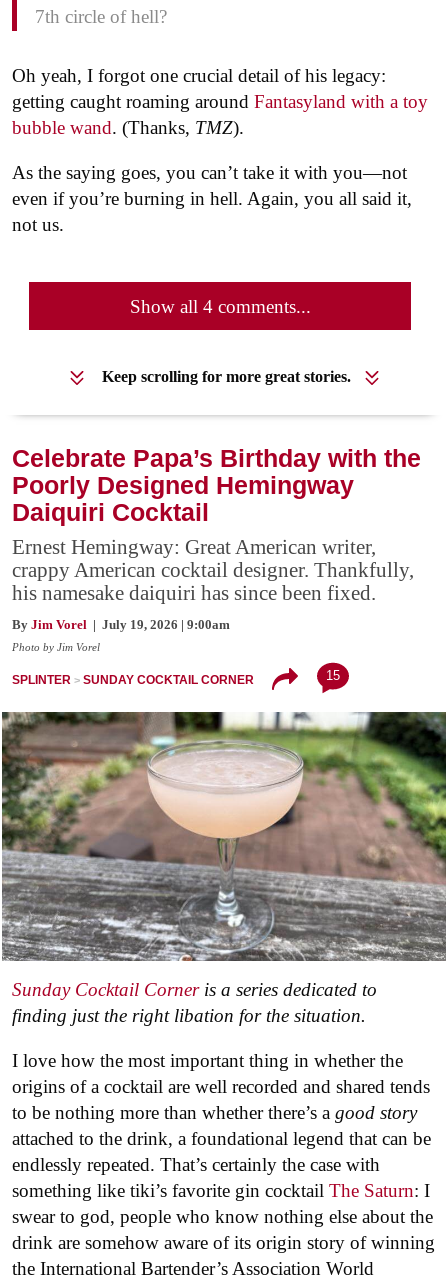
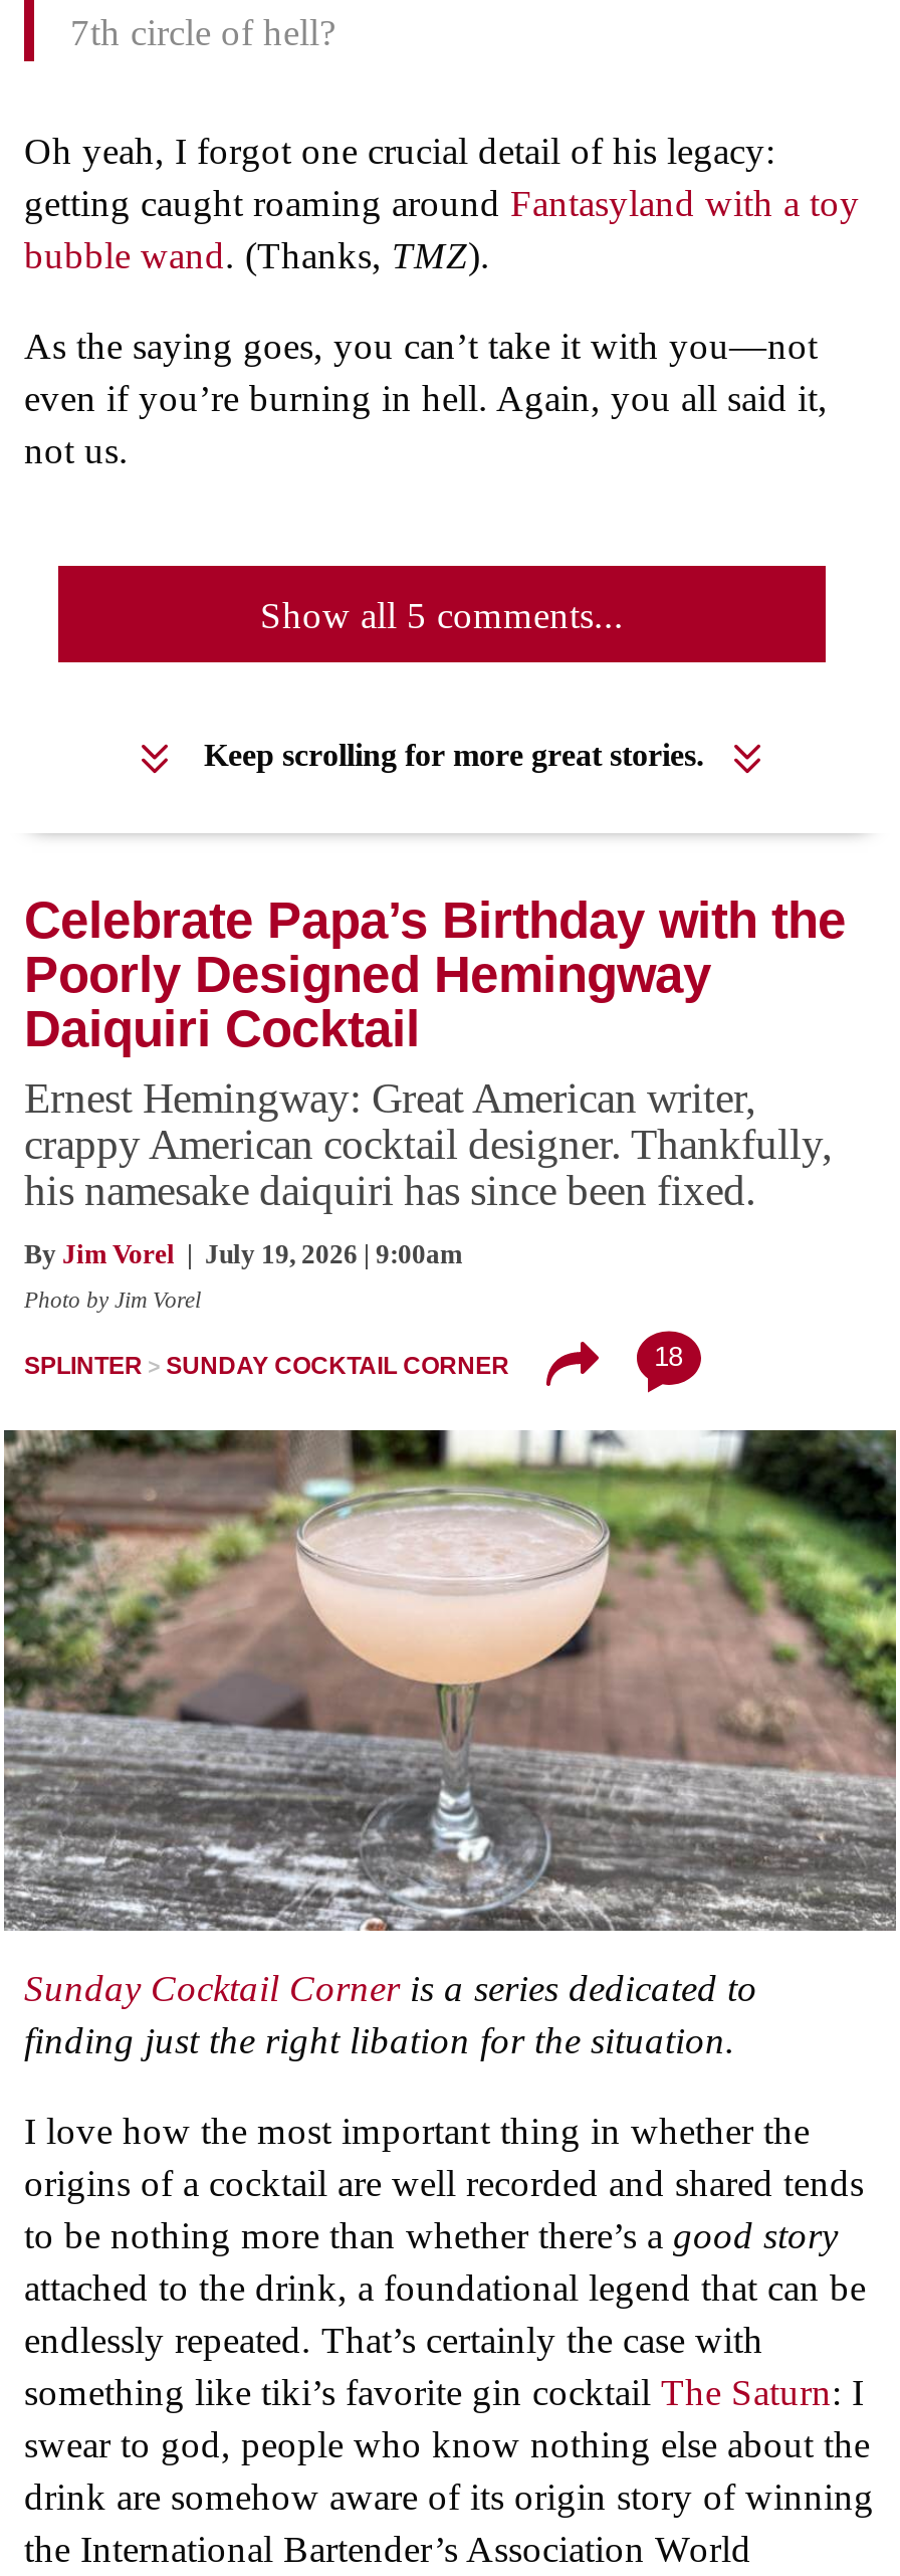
- Show all 4 comments...
+ Show all 5 comments...

- 15
+ 18
